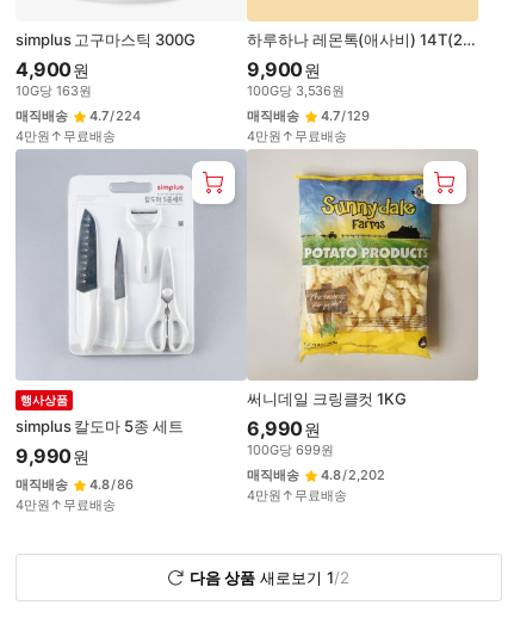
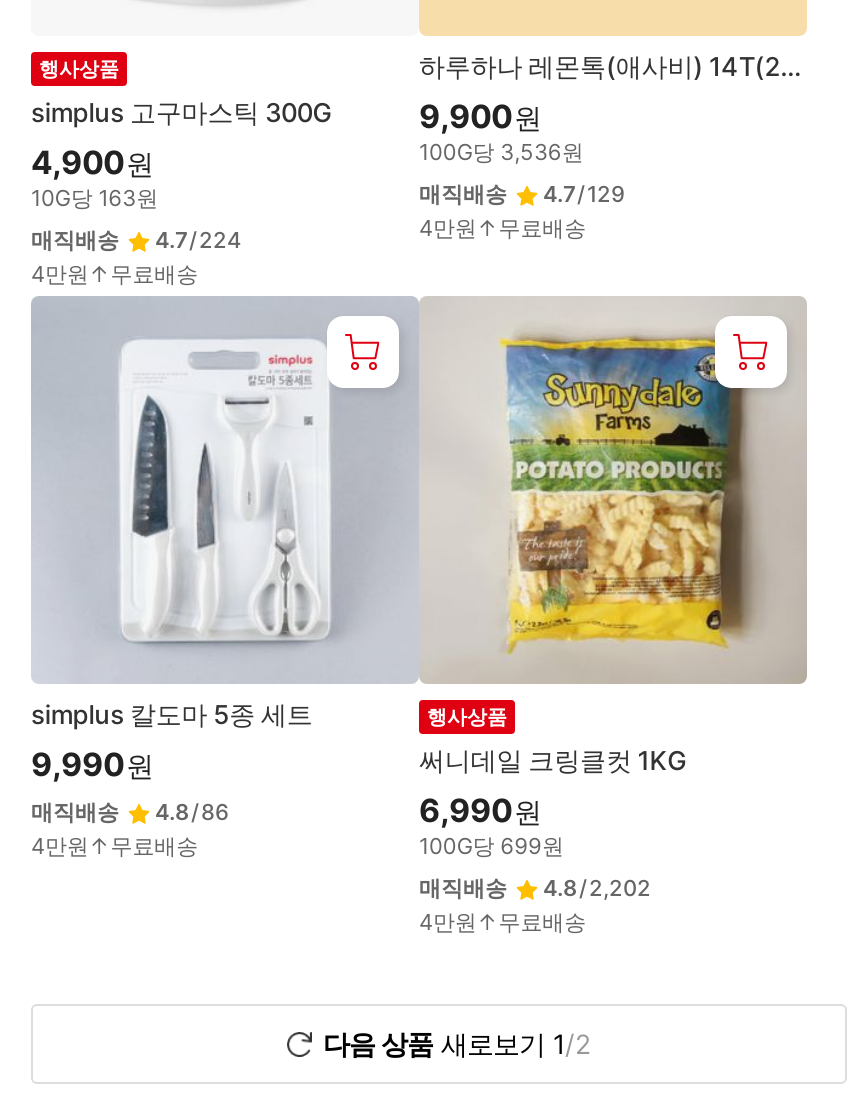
+ 행사상품

- 행사상품

+ 행사상품
